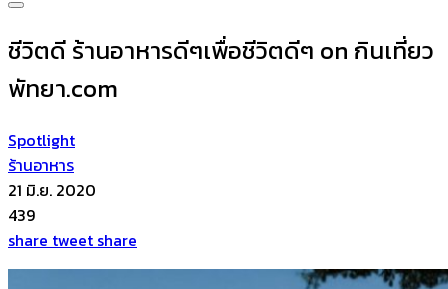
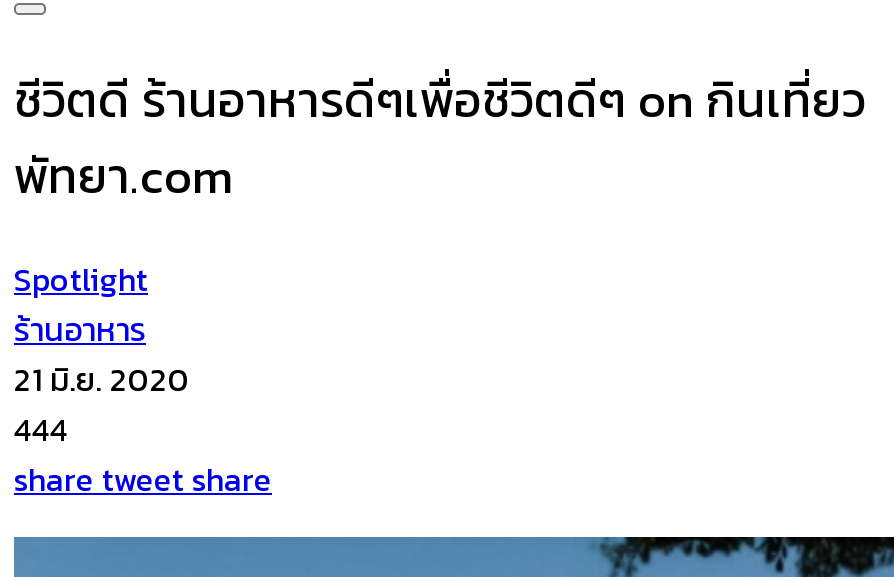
- 439
+ 444
